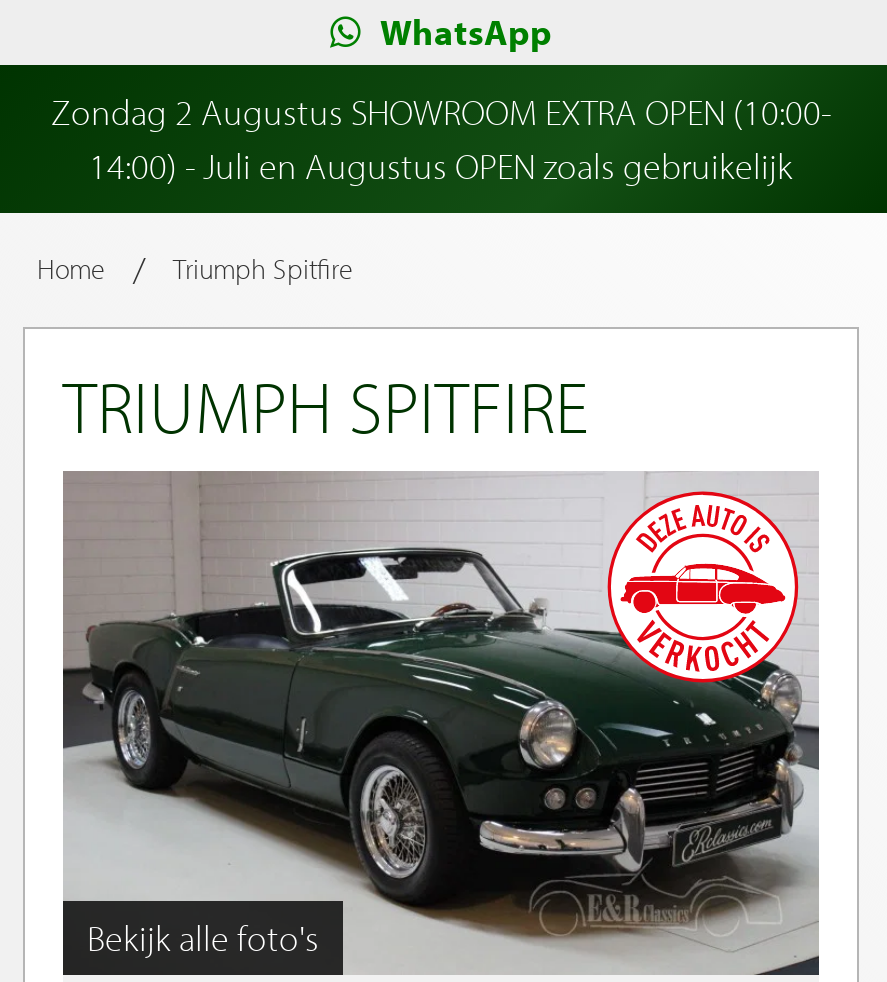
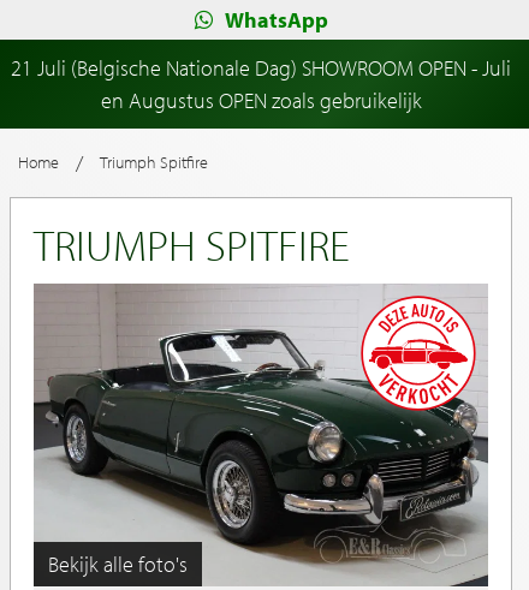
- Zondag 2 Augustus SHOWROOM EXTRA OPEN (10:00-
- 14:00) - Juli en Augustus OPEN zoals gebruikelijk
+ 21 Juli (Belgische Nationale Dag) SHOWROOM OPEN - Juli
+ en Augustus OPEN zoals gebruikelijk
